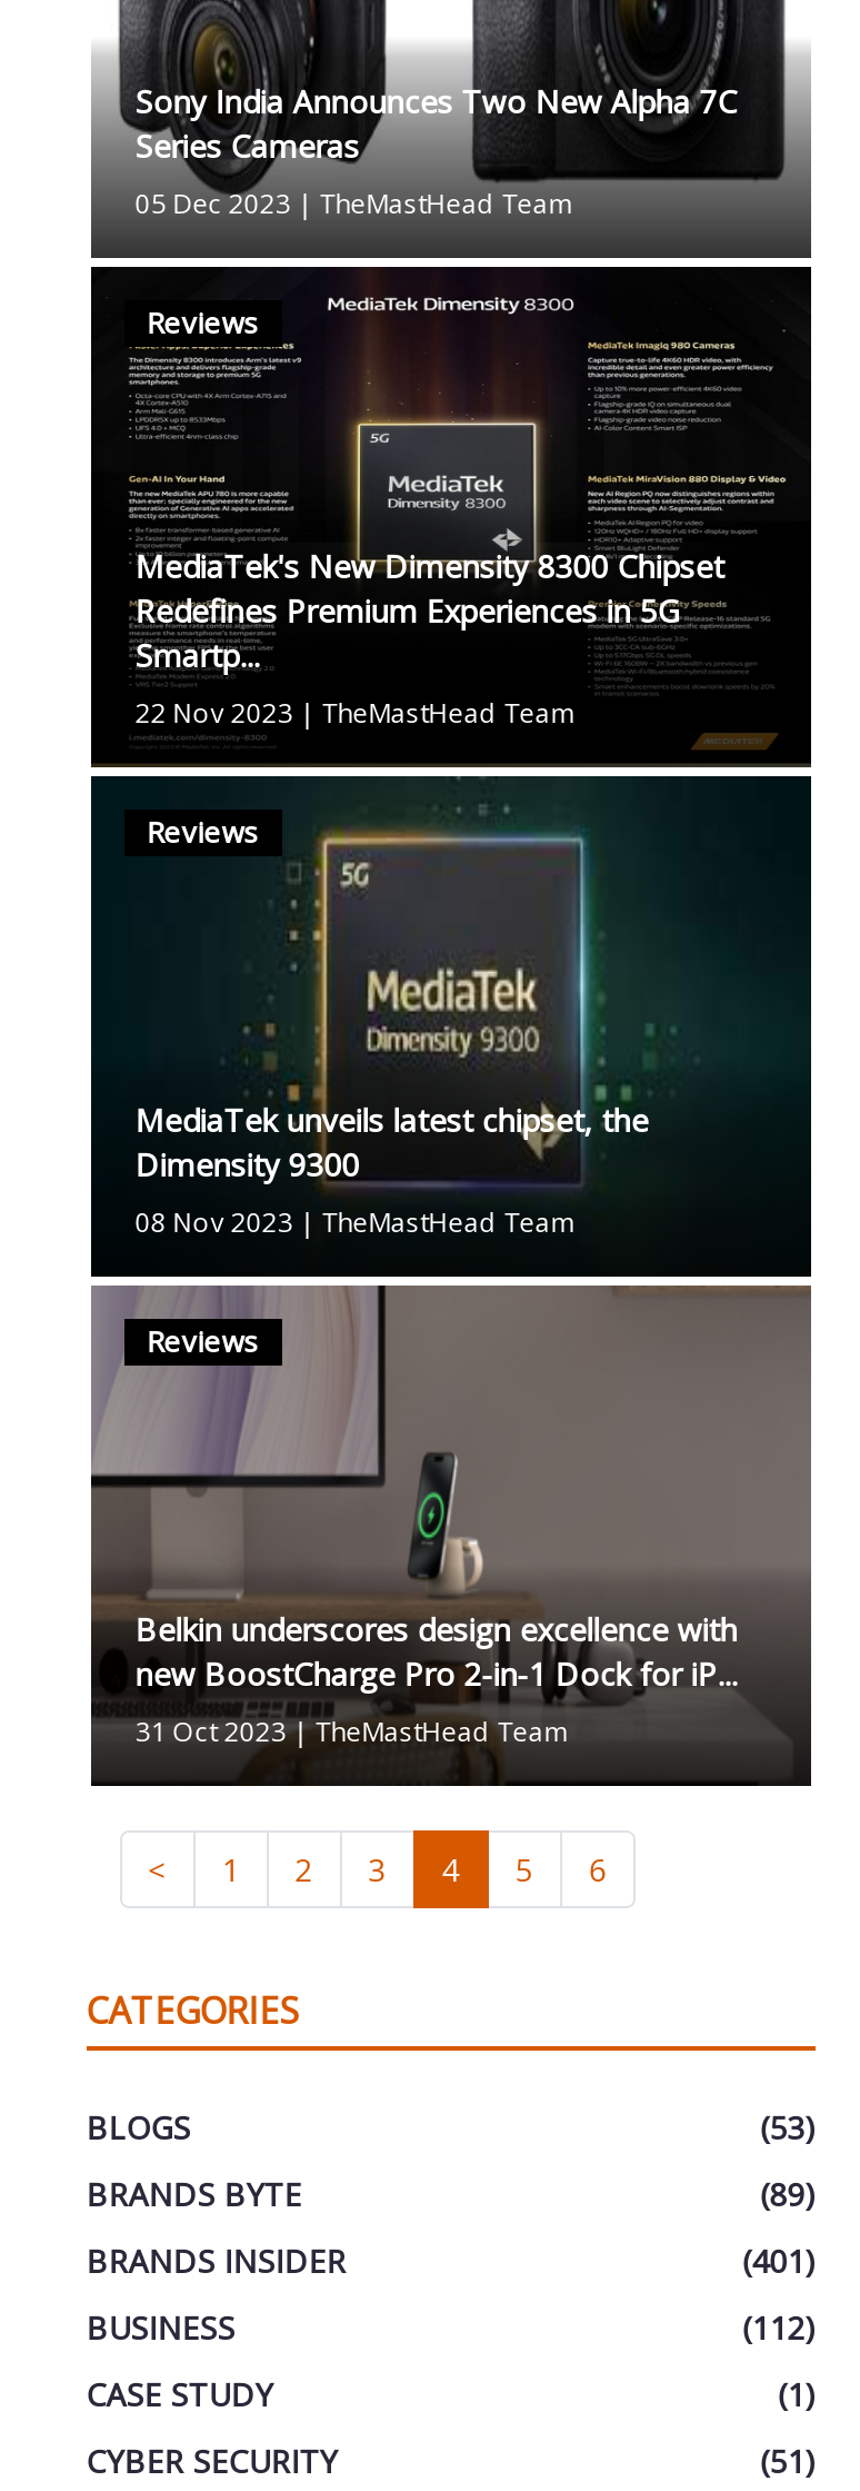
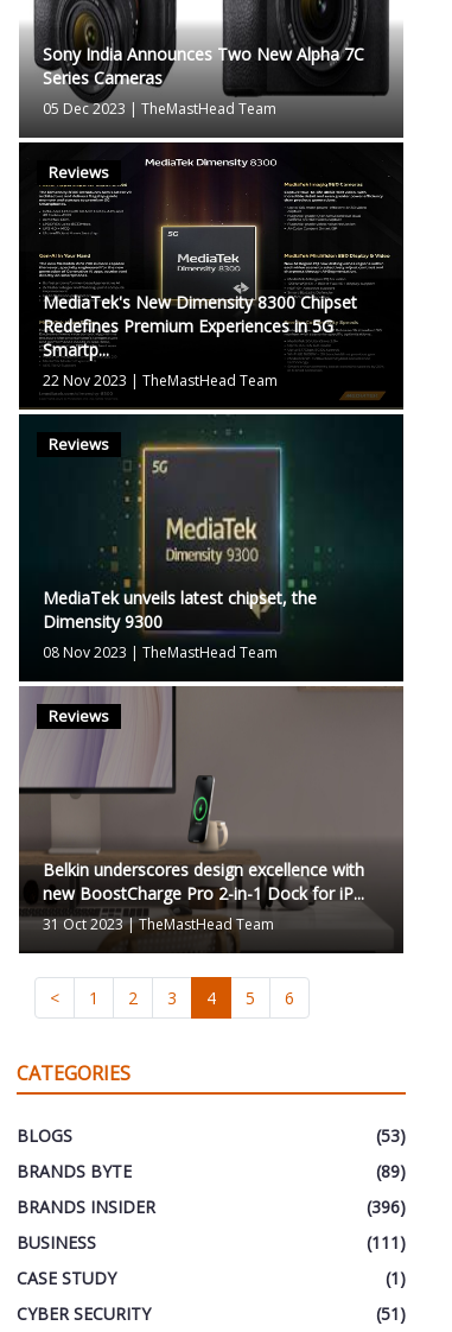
- (401)
+ (396)

- (112)
+ (111)
